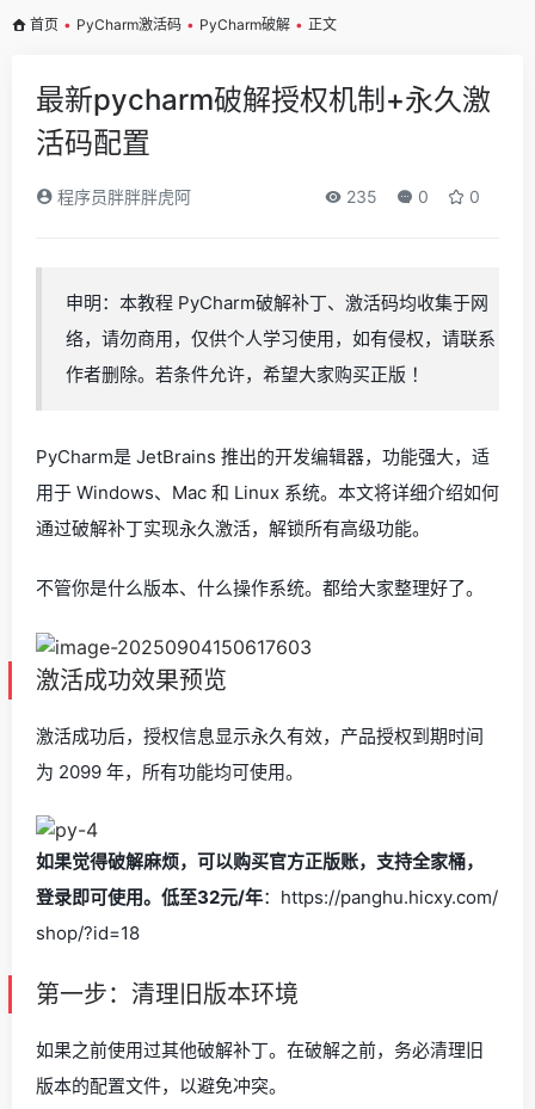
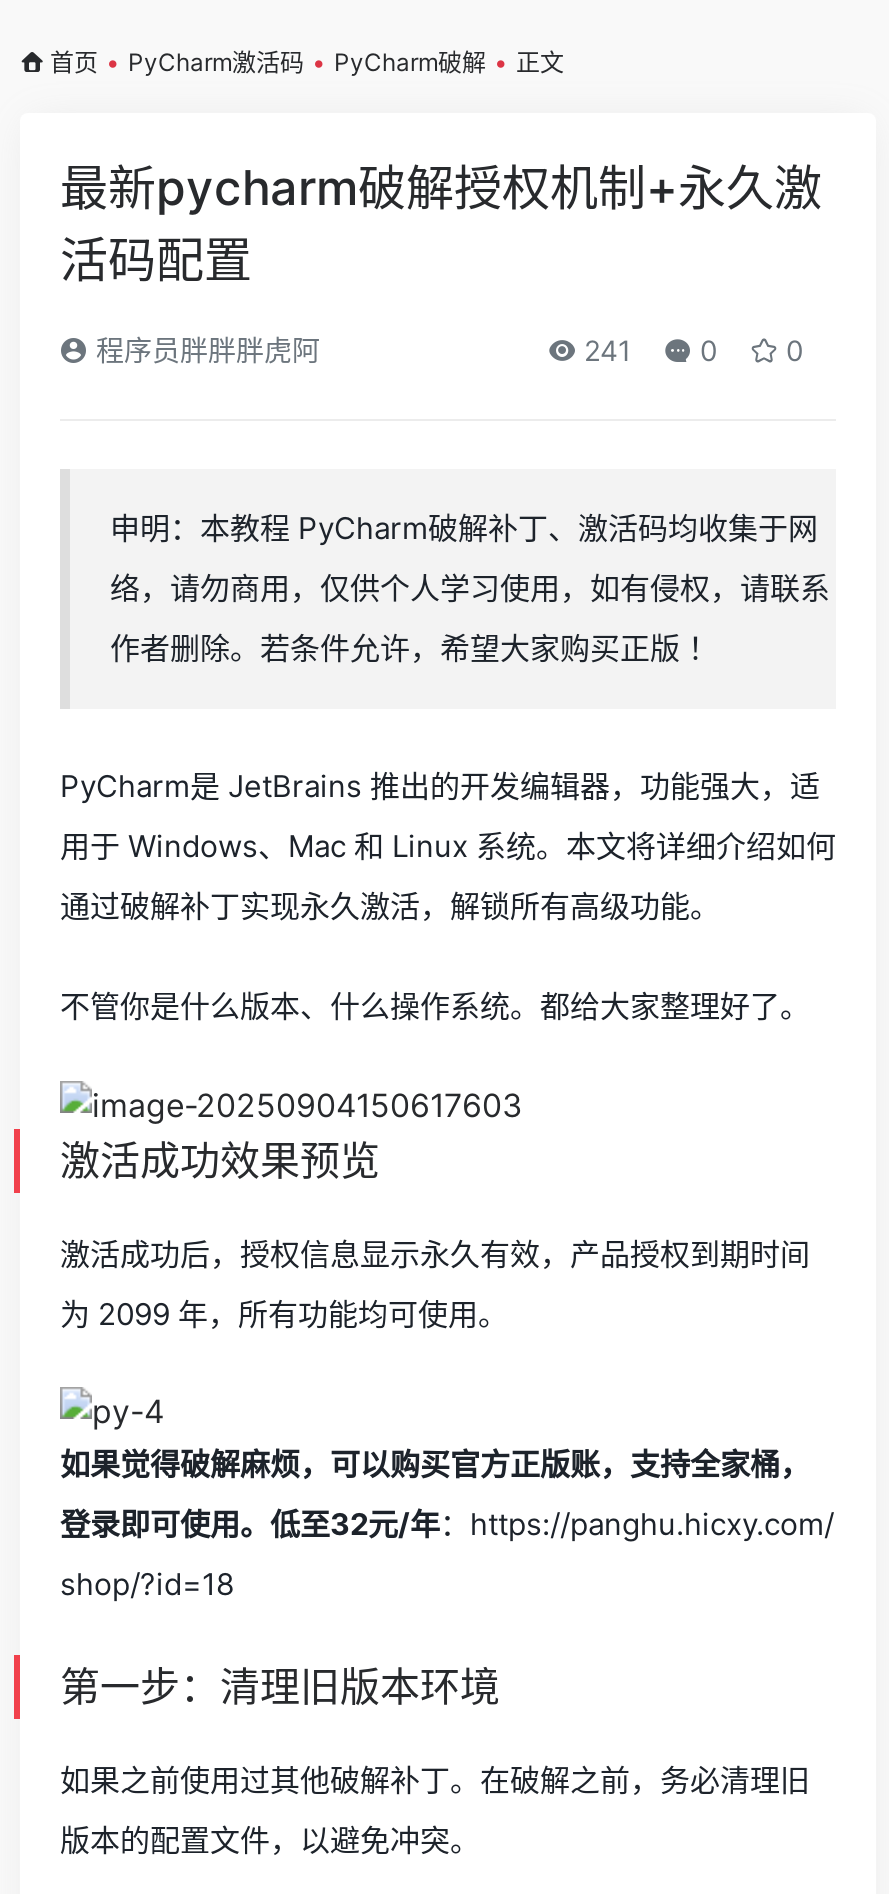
- 235 0 0
+ 241 0 0
